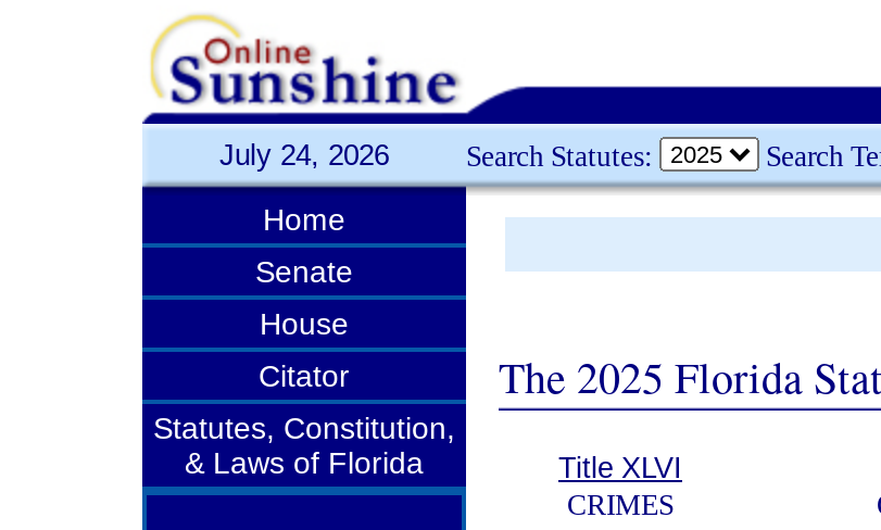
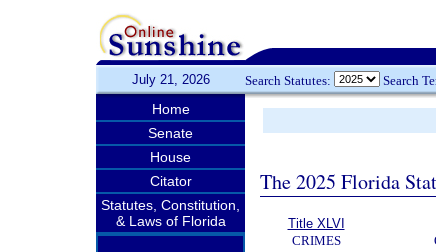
- July 24, 2026
+ July 21, 2026
